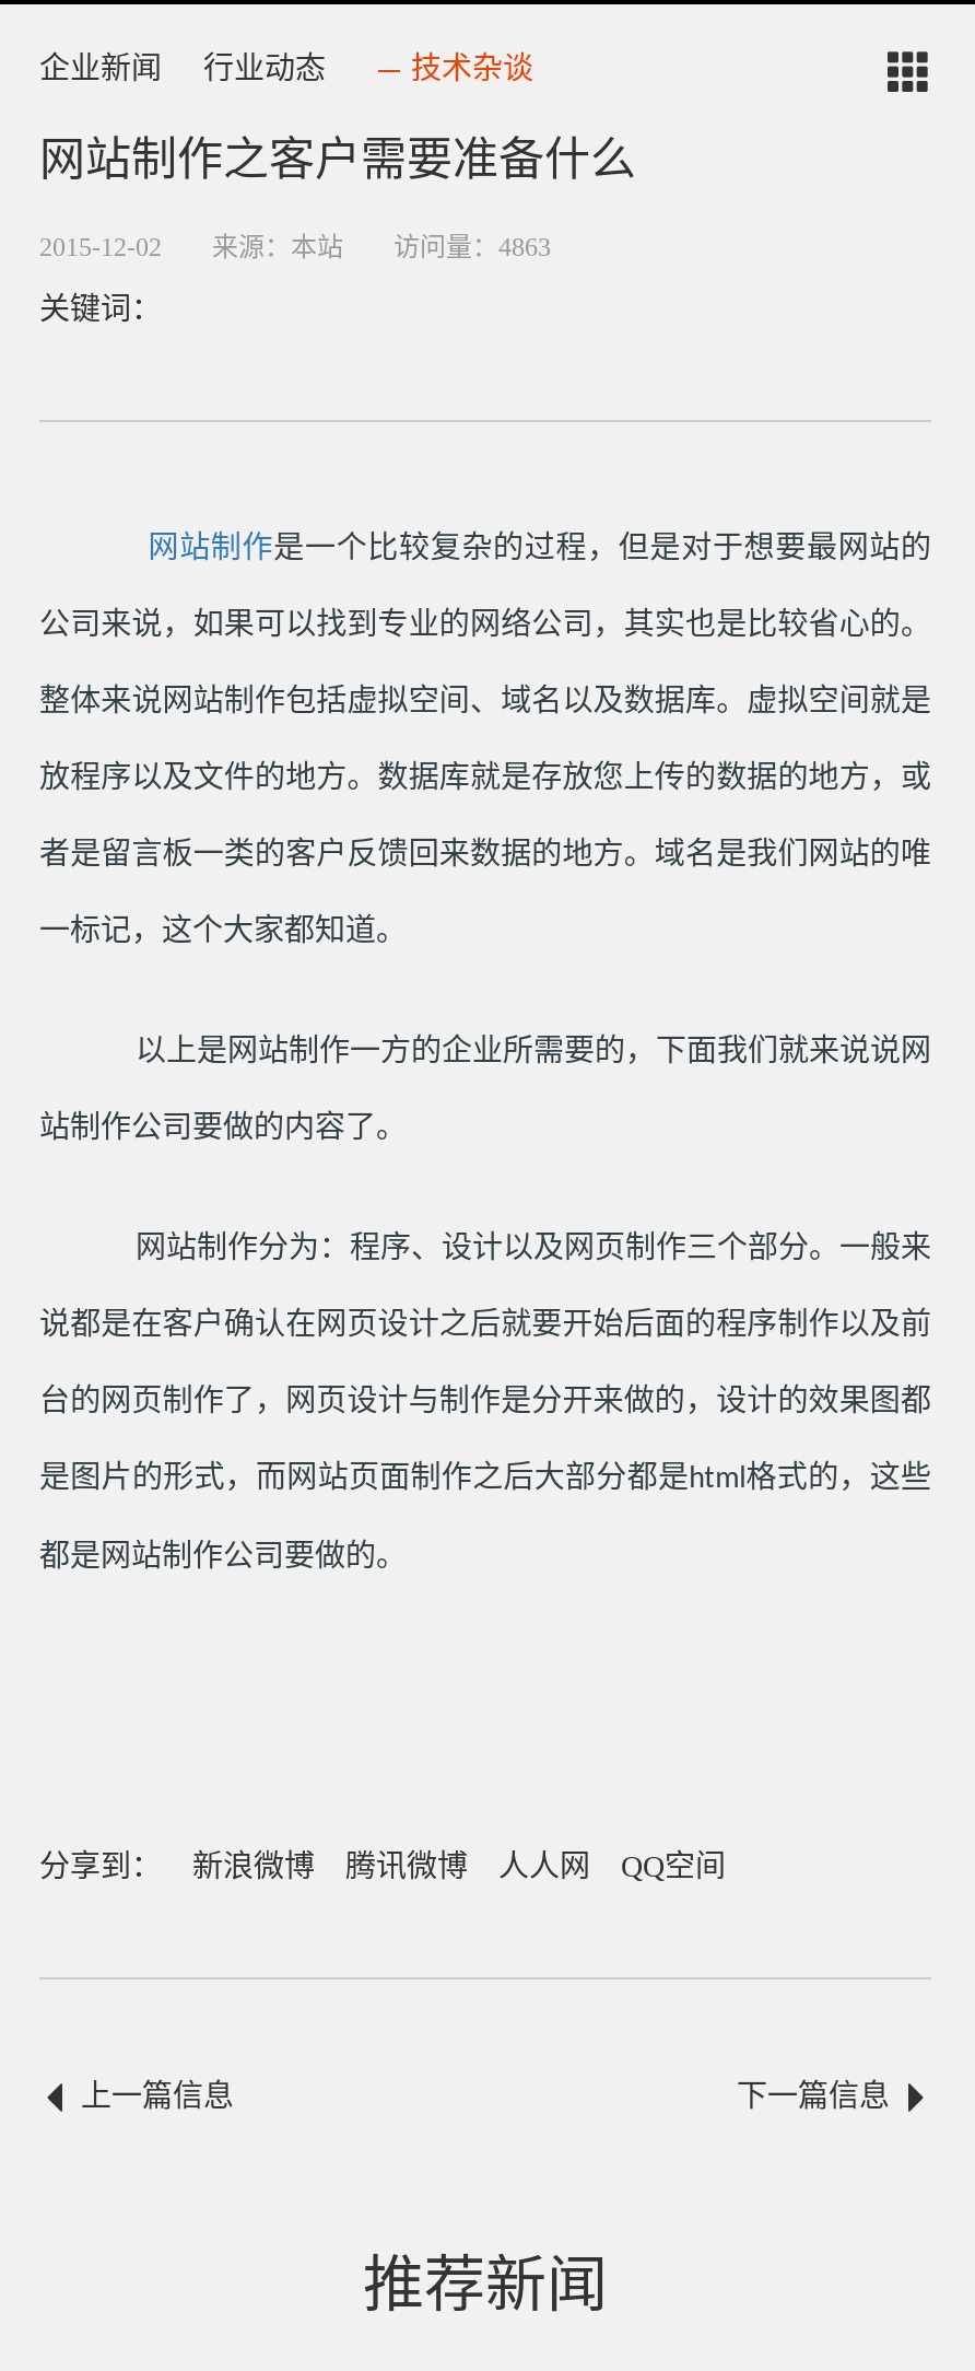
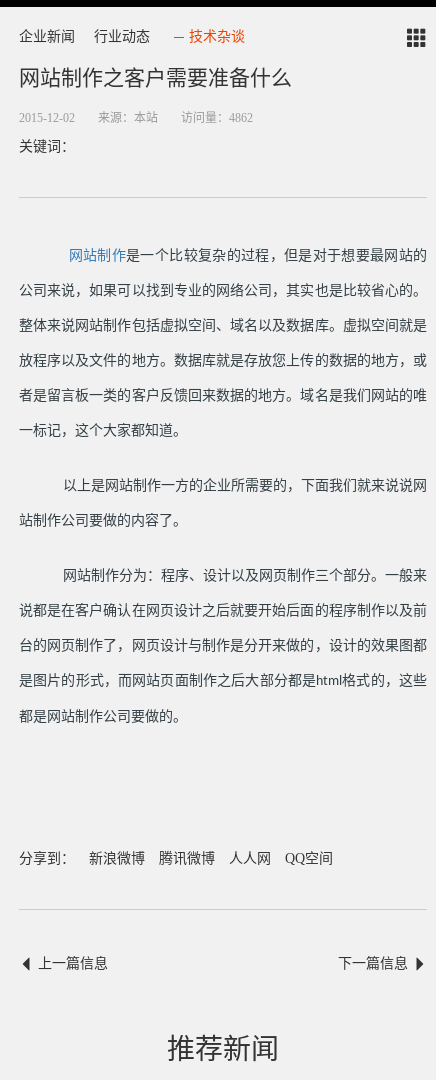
- 2015-12-02 来源：本站 访问量：4863
+ 2015-12-02 来源：本站 访问量：4862
